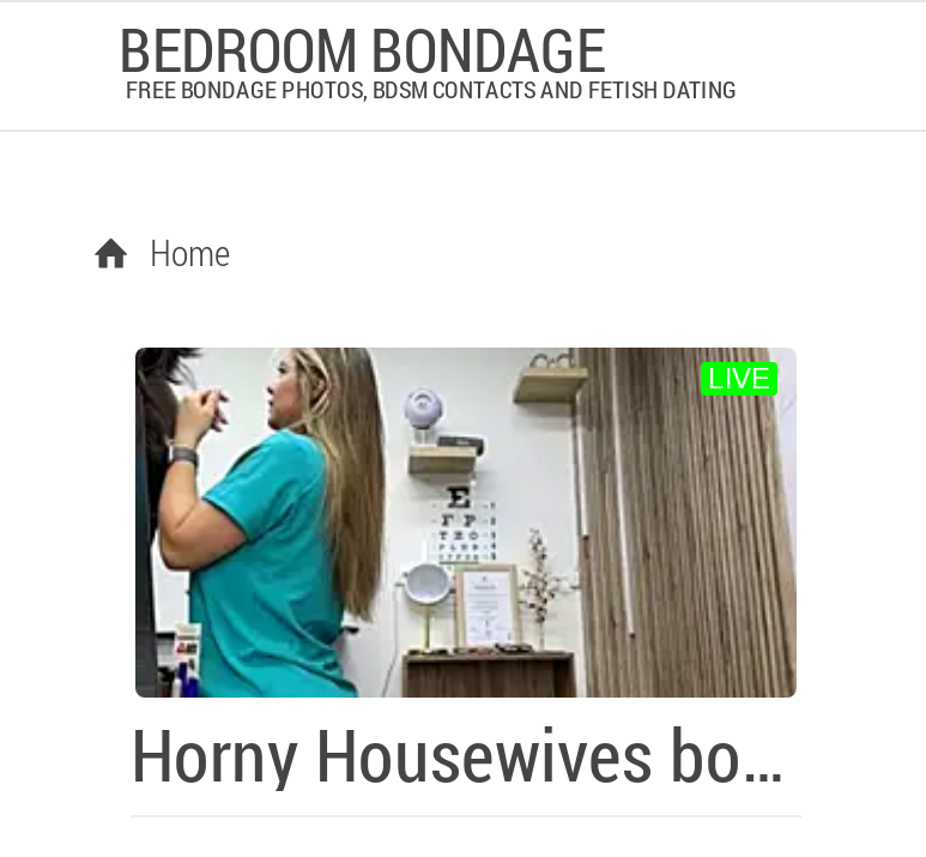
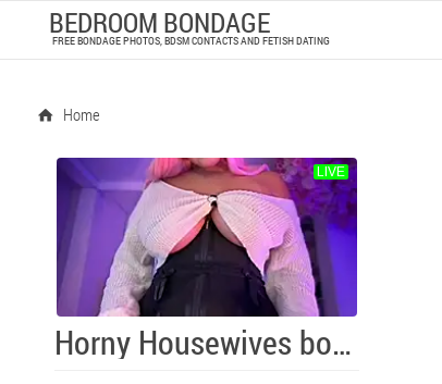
- [image]
+ [image]
